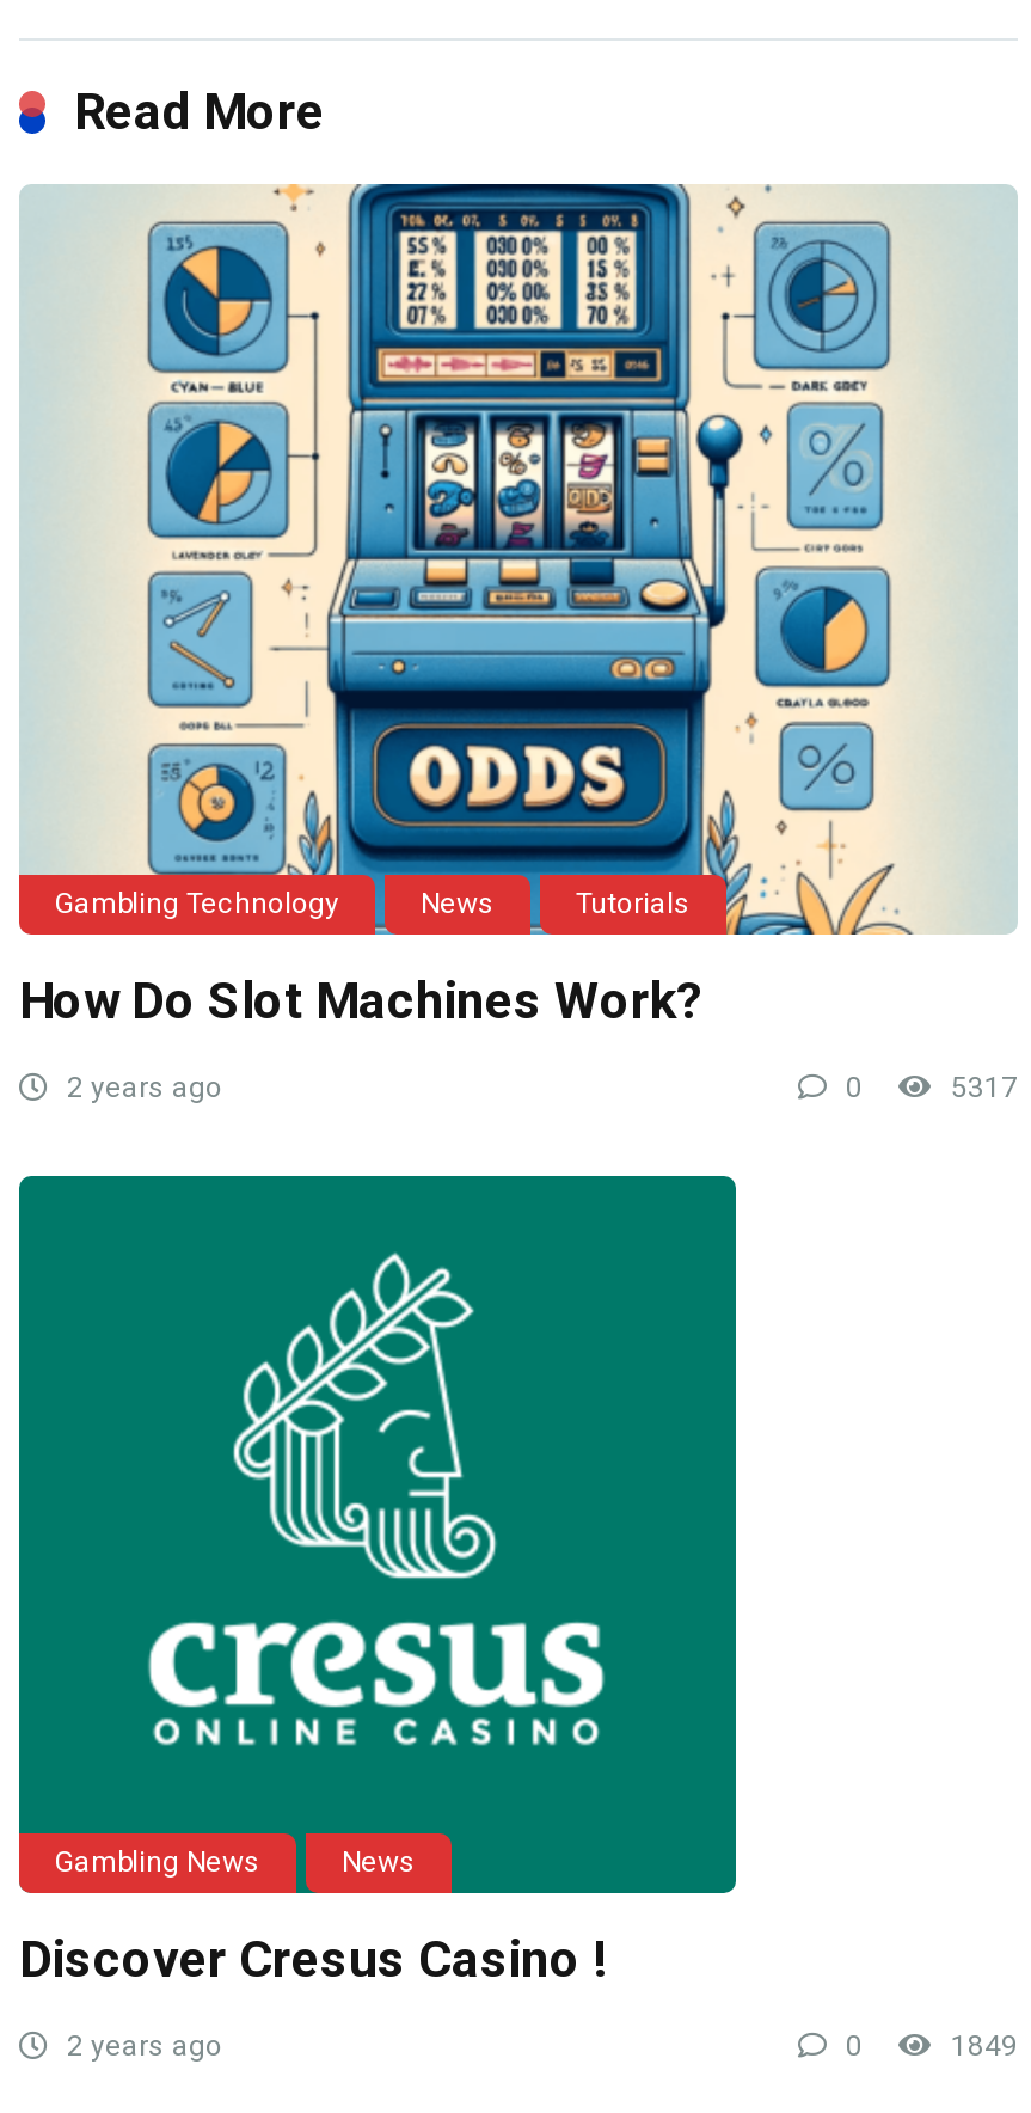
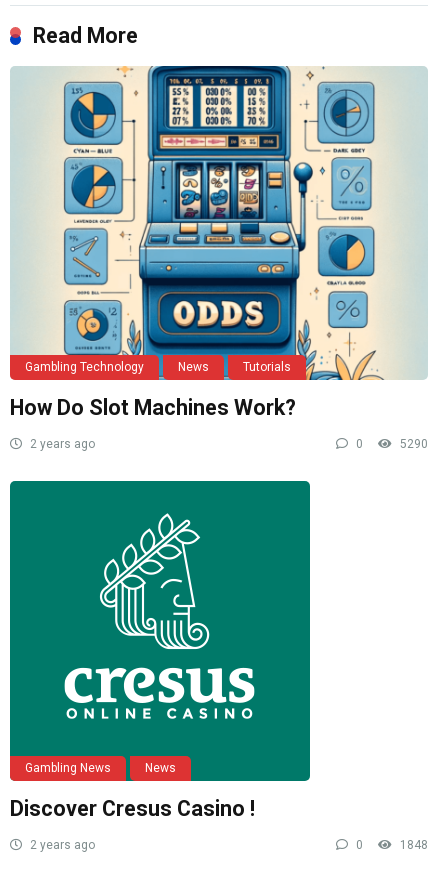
- 5317
+ 5290

- 1849
+ 1848
